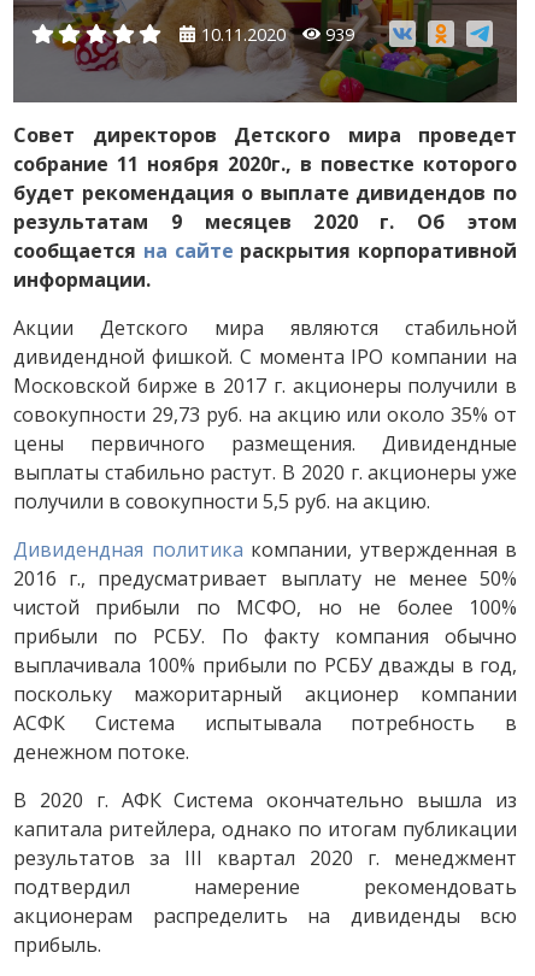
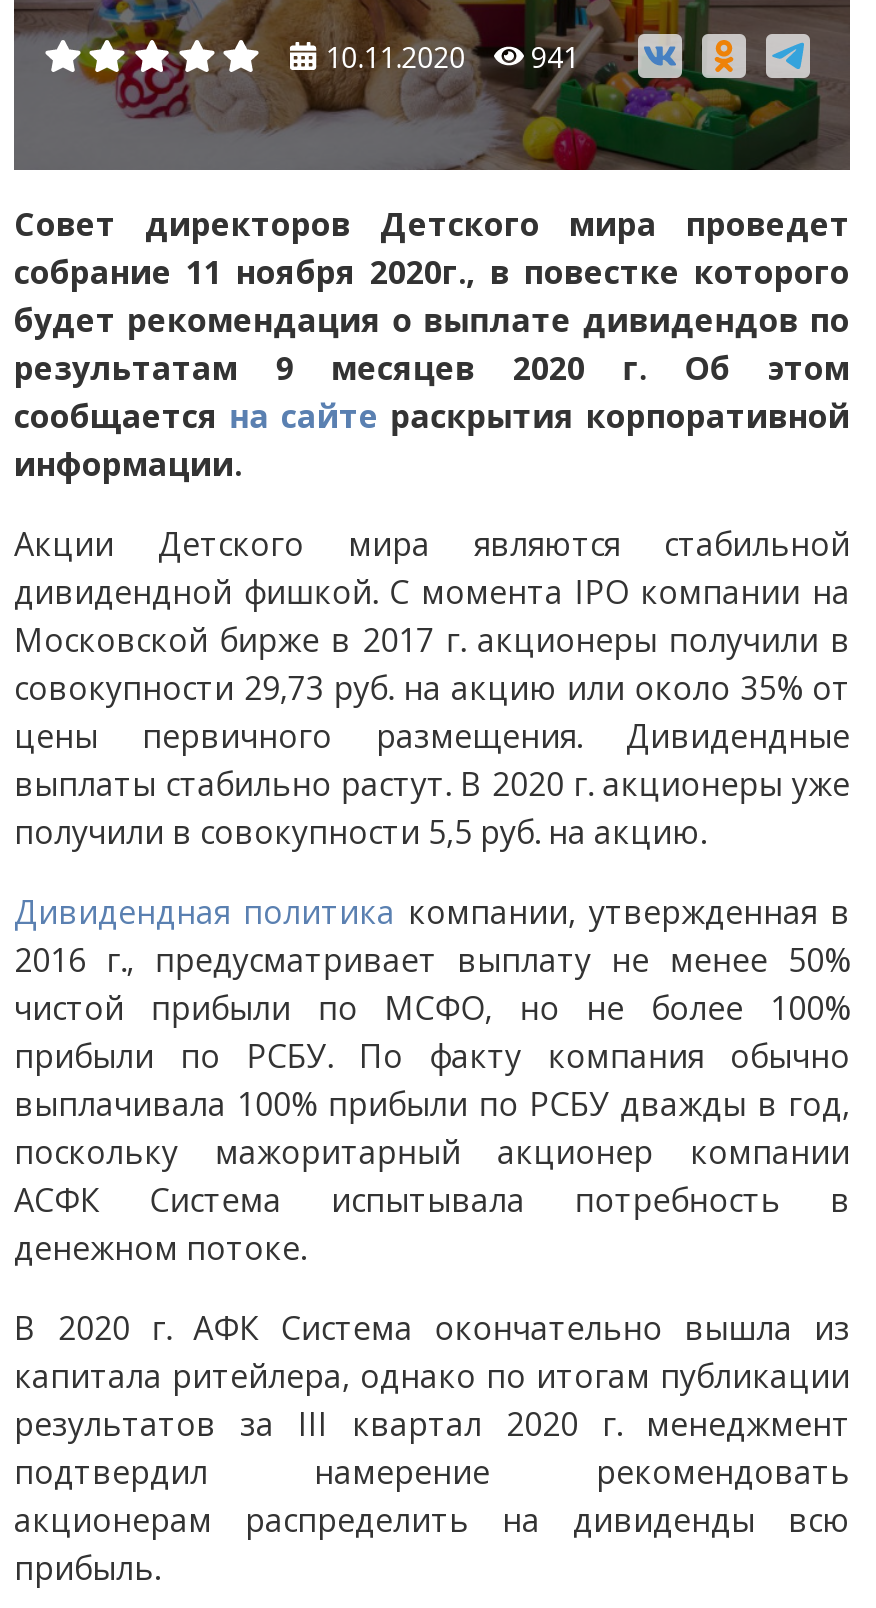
- 10.11.2020 939
+ 10.11.2020 941
